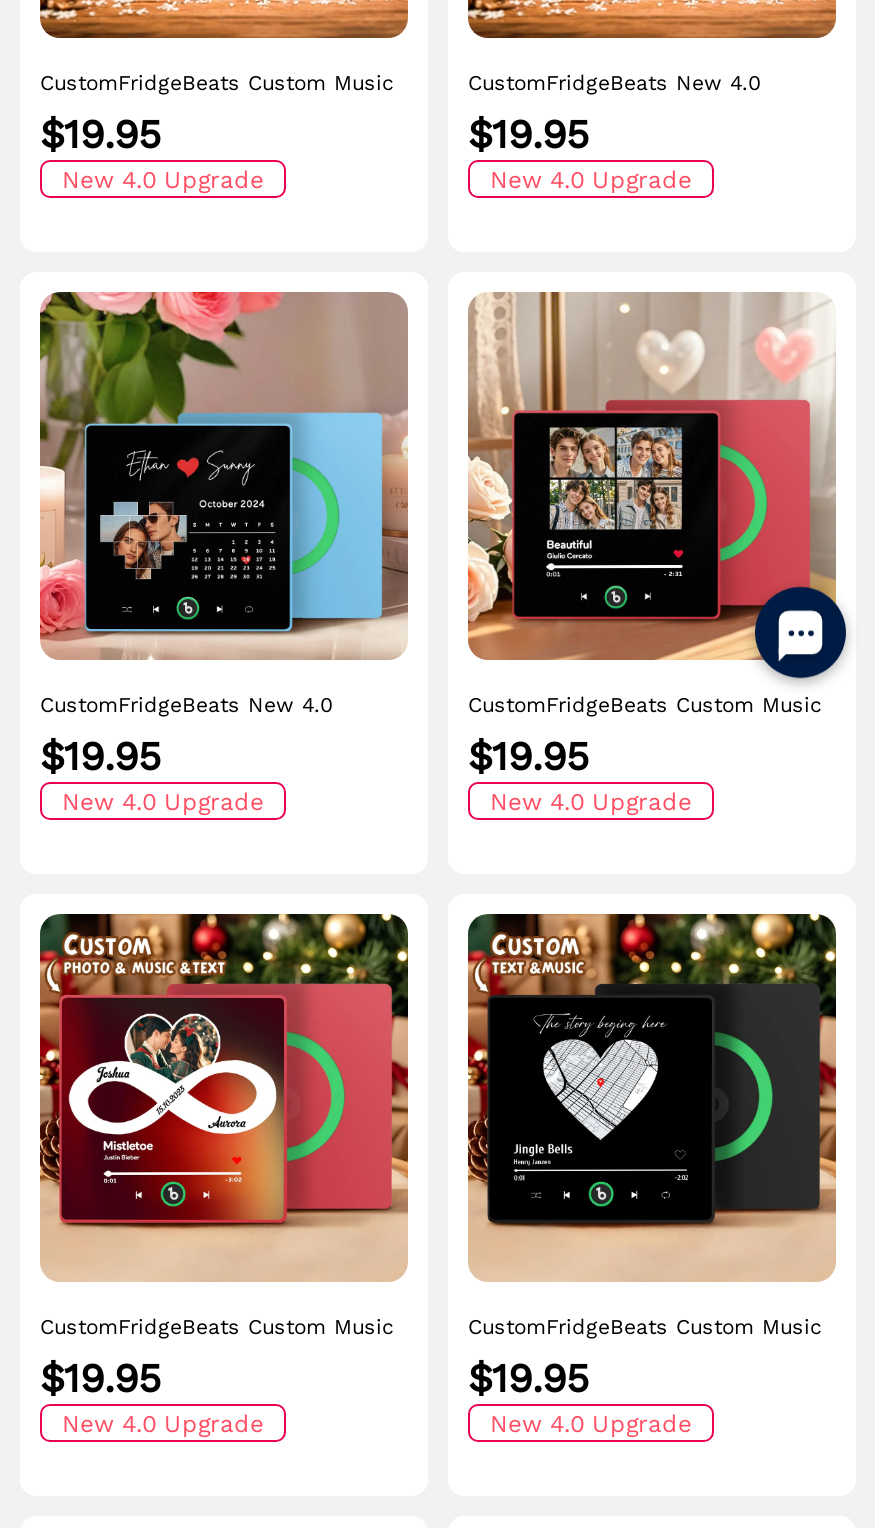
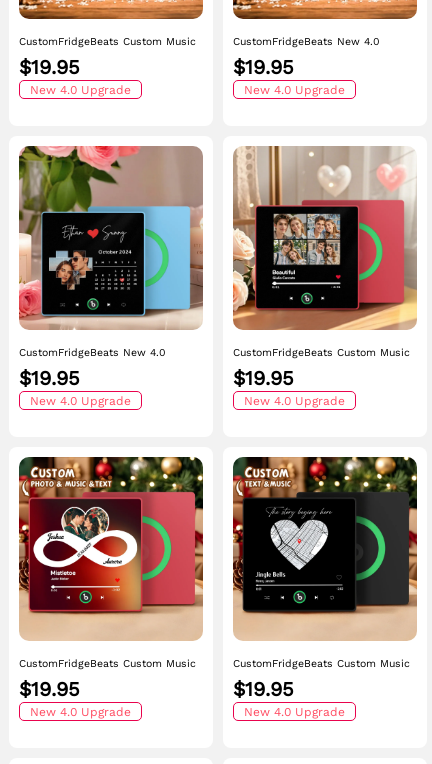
- [image]
+ [image]
